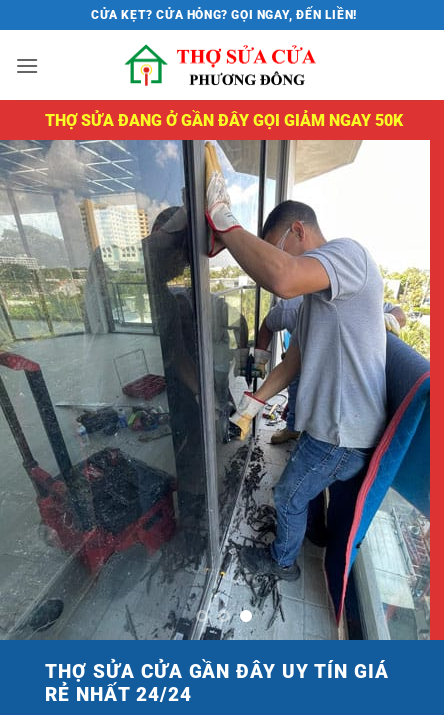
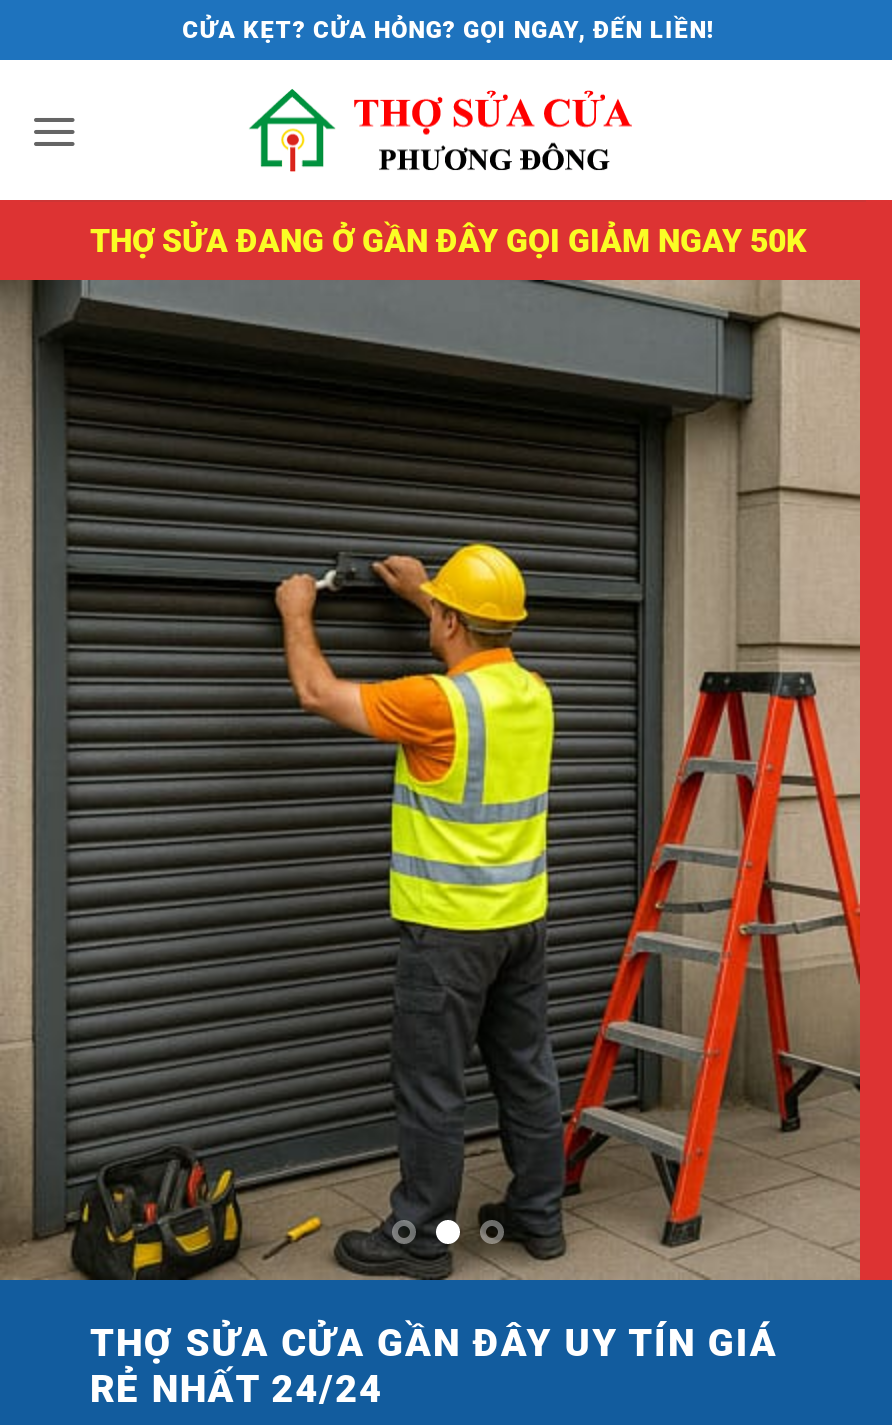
- [image]
+ [image]
